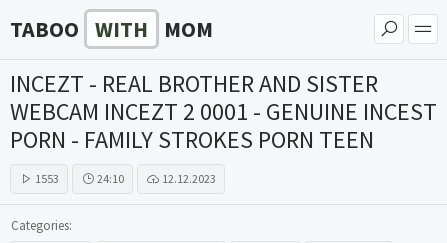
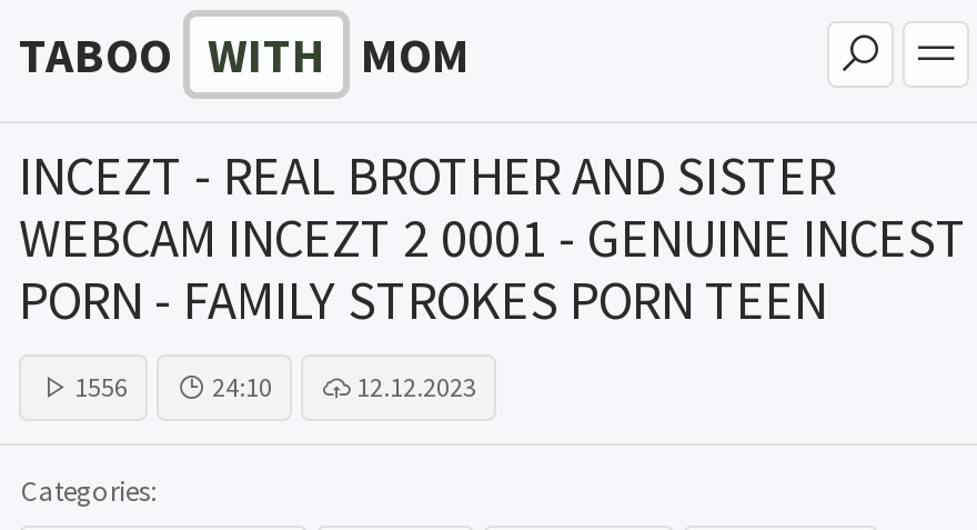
- 1553
+ 1556
